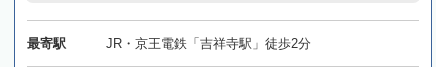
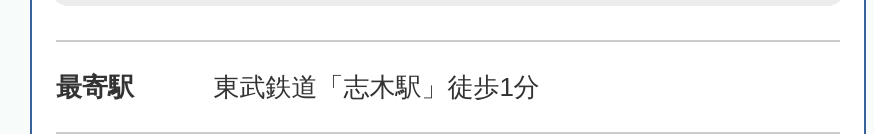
- JR・京王電鉄「吉祥寺駅」徒歩2分
+ 東武鉄道「志木駅」徒歩1分
